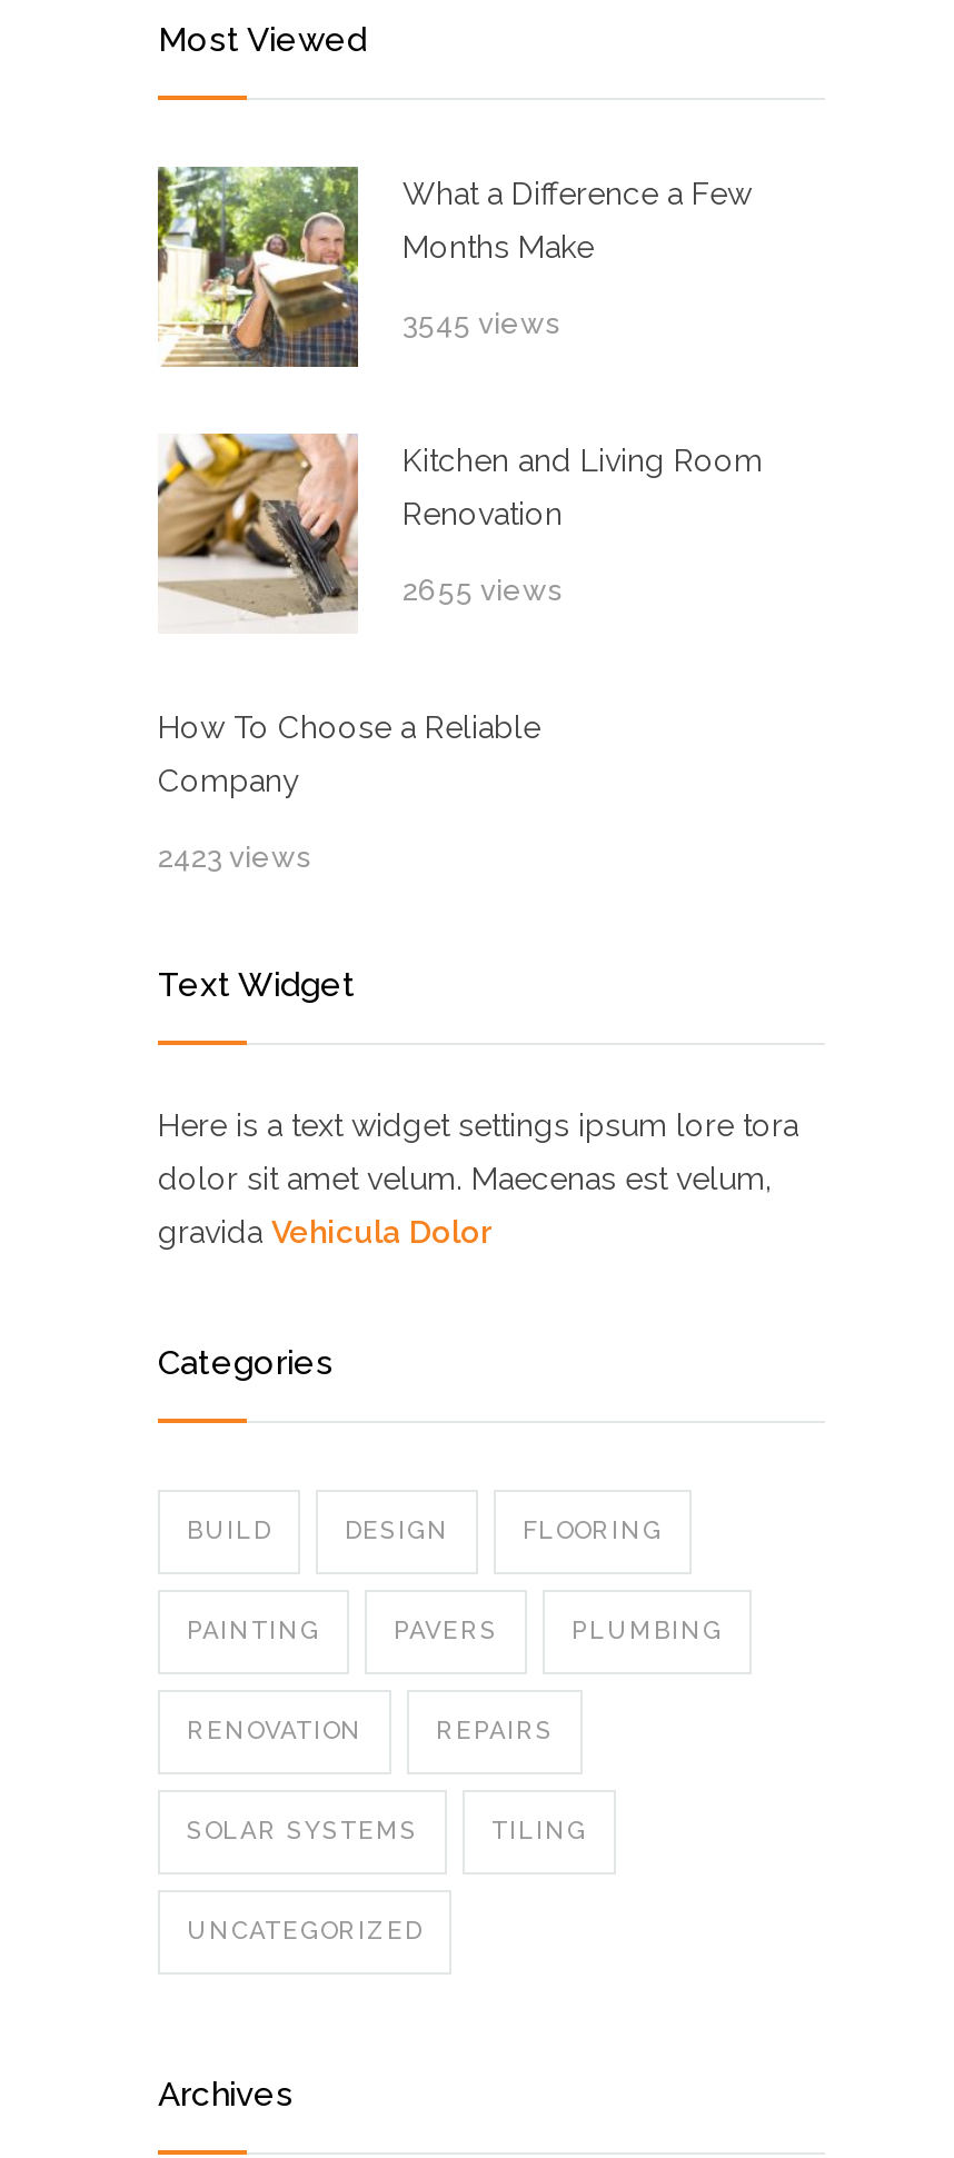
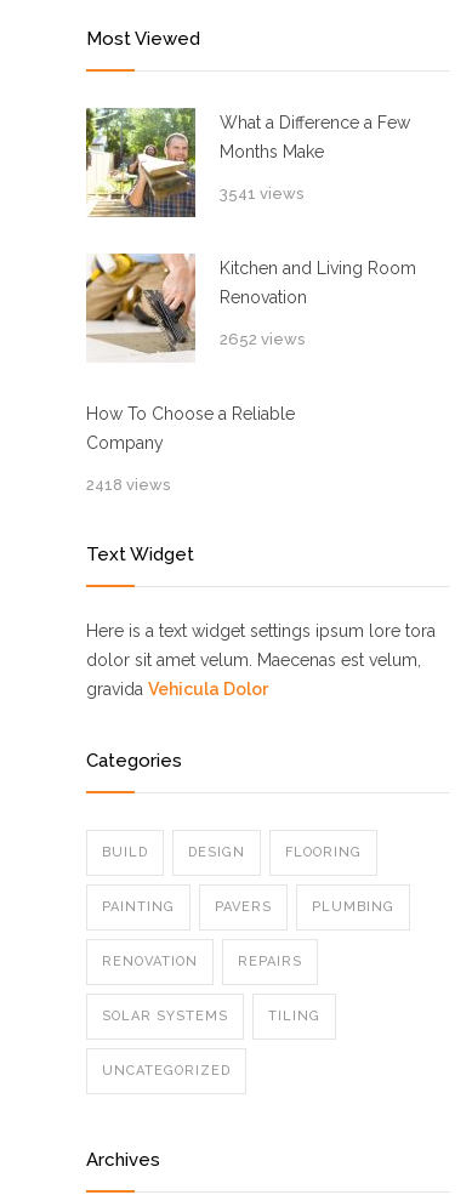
- 3545 views
+ 3541 views

- 2655 views
+ 2652 views

- 2423 views
+ 2418 views
